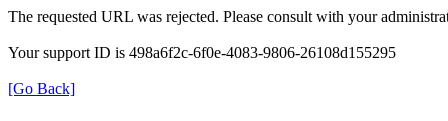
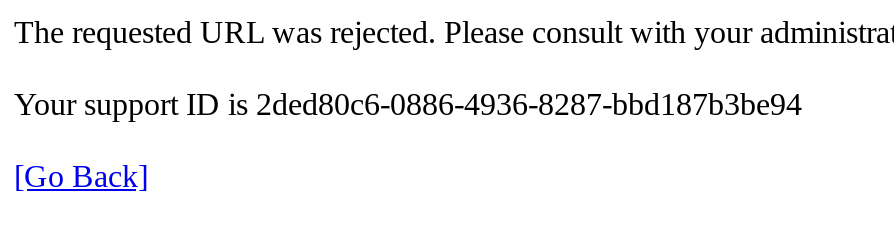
- Your support ID is 498a6f2c-6f0e-4083-9806-26108d155295
+ Your support ID is 2ded80c6-0886-4936-8287-bbd187b3be94
